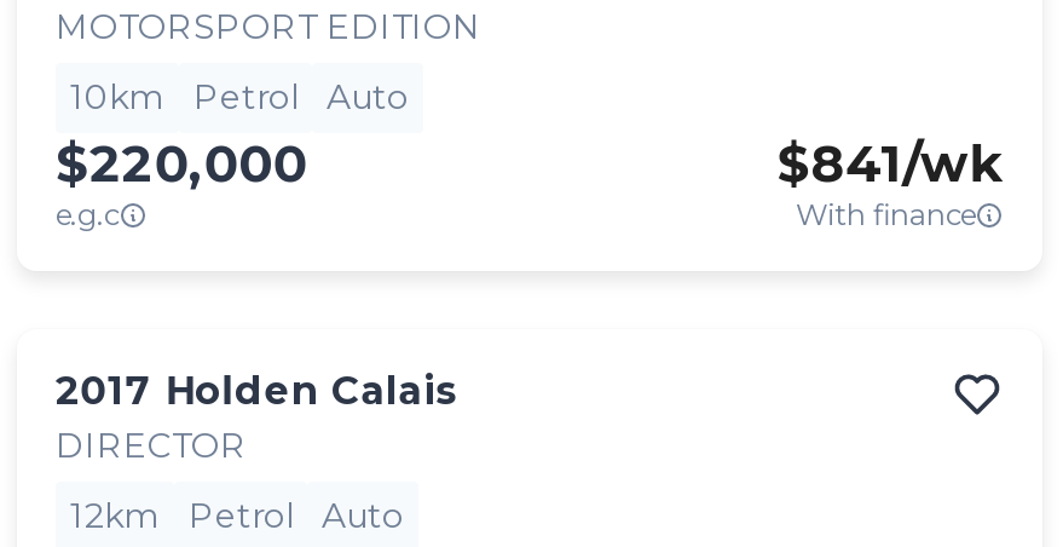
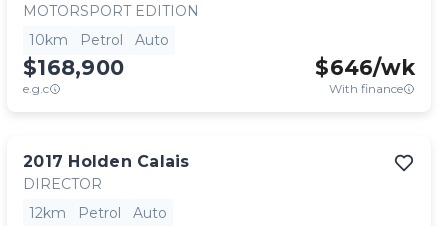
- $220,000
+ $168,900

- $841/wk
+ $646/wk
